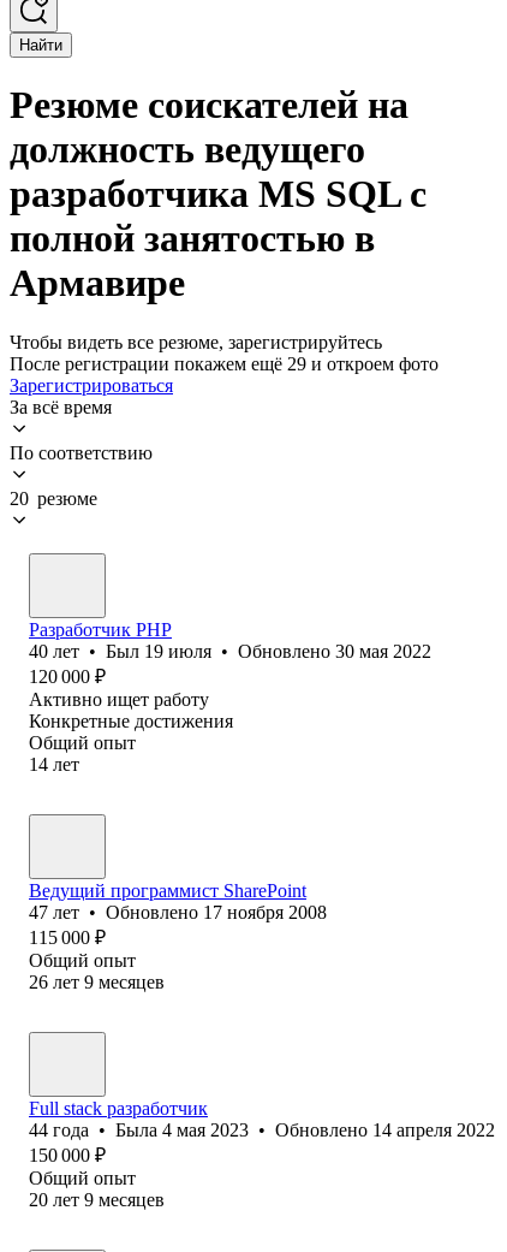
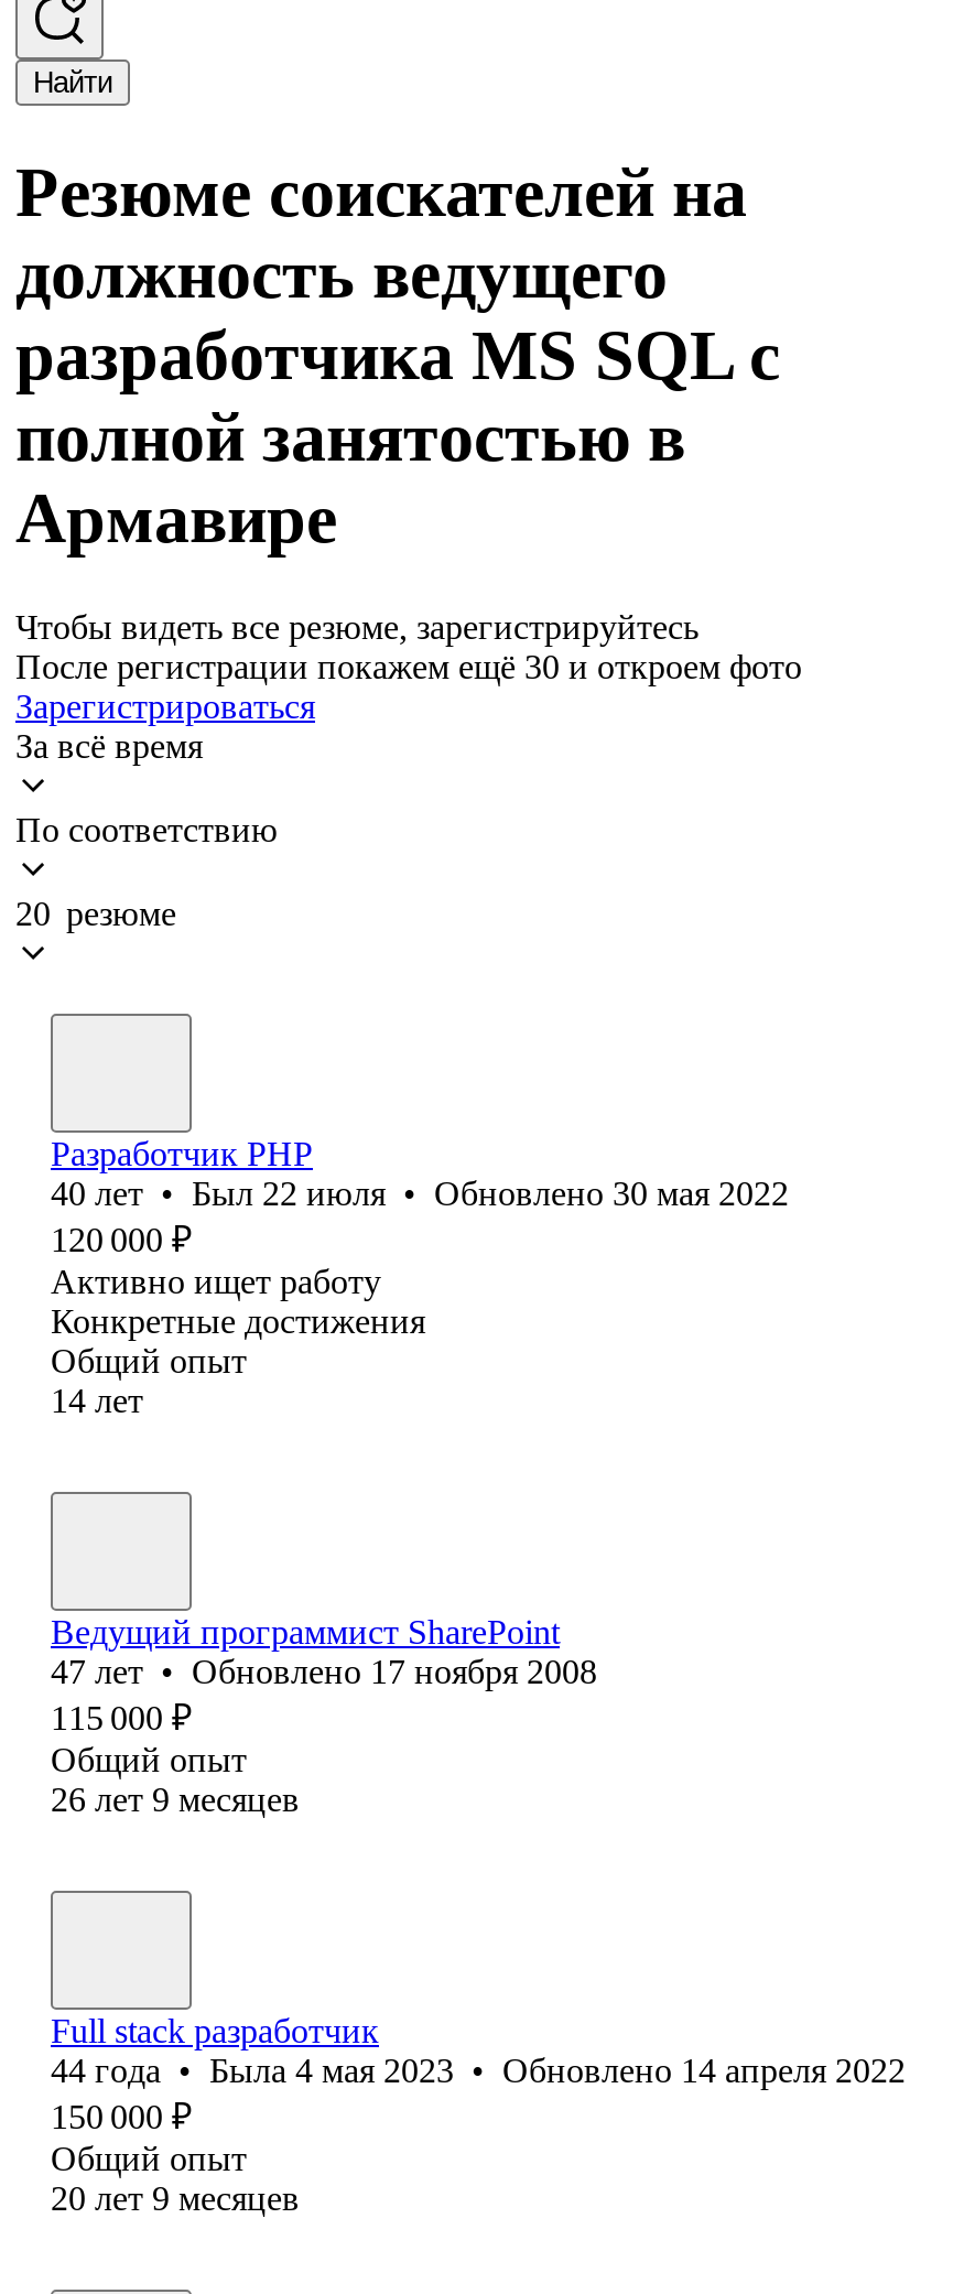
- После регистрации покажем ещё 29 и откроем фото
+ После регистрации покажем ещё 30 и откроем фото

- 40 лет • Был 19 июля • Обновлено 30 мая 2022
+ 40 лет • Был 22 июля • Обновлено 30 мая 2022
